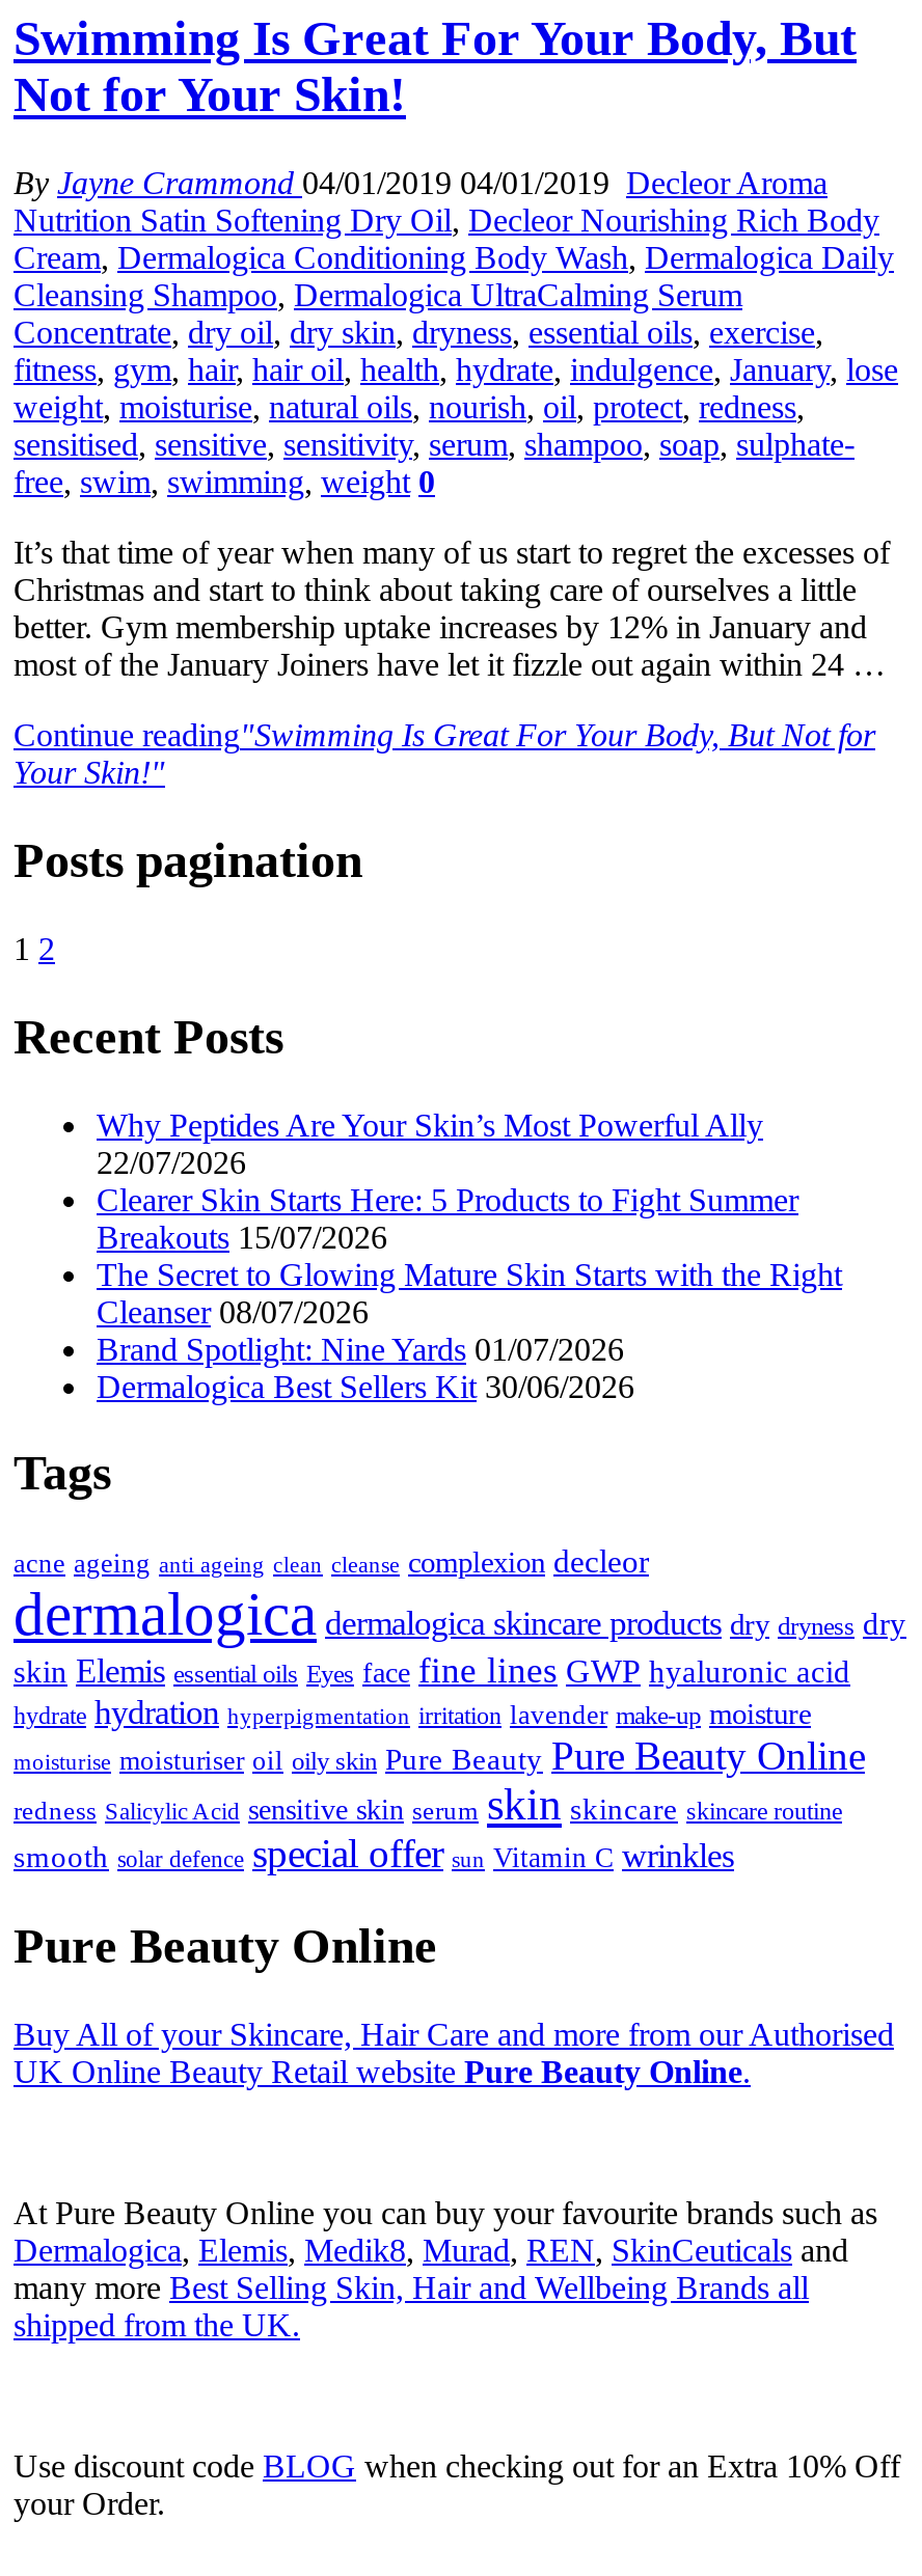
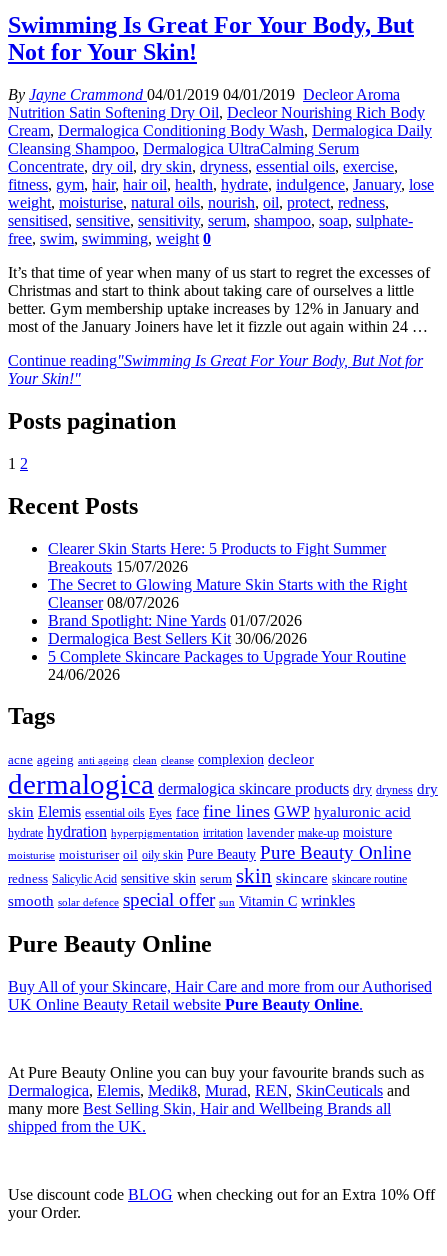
- Why Peptides Are Your Skin’s Most Powerful Ally
- 22/07/2026

moved up: Clearer Skin Starts Here: 5 Products to Fight Summer | Breakouts 15/07/2026 | The Secret to Glowing Mature Skin Starts with the Right | Cleanser 08/07/2026 | Brand Spotlight: Nine Yards 01/07/2026 | Dermalogica Best Sellers Kit 30/06/2026

+ 5 Complete Skincare Packages to Upgrade Your Routine
+ 24/06/2026
